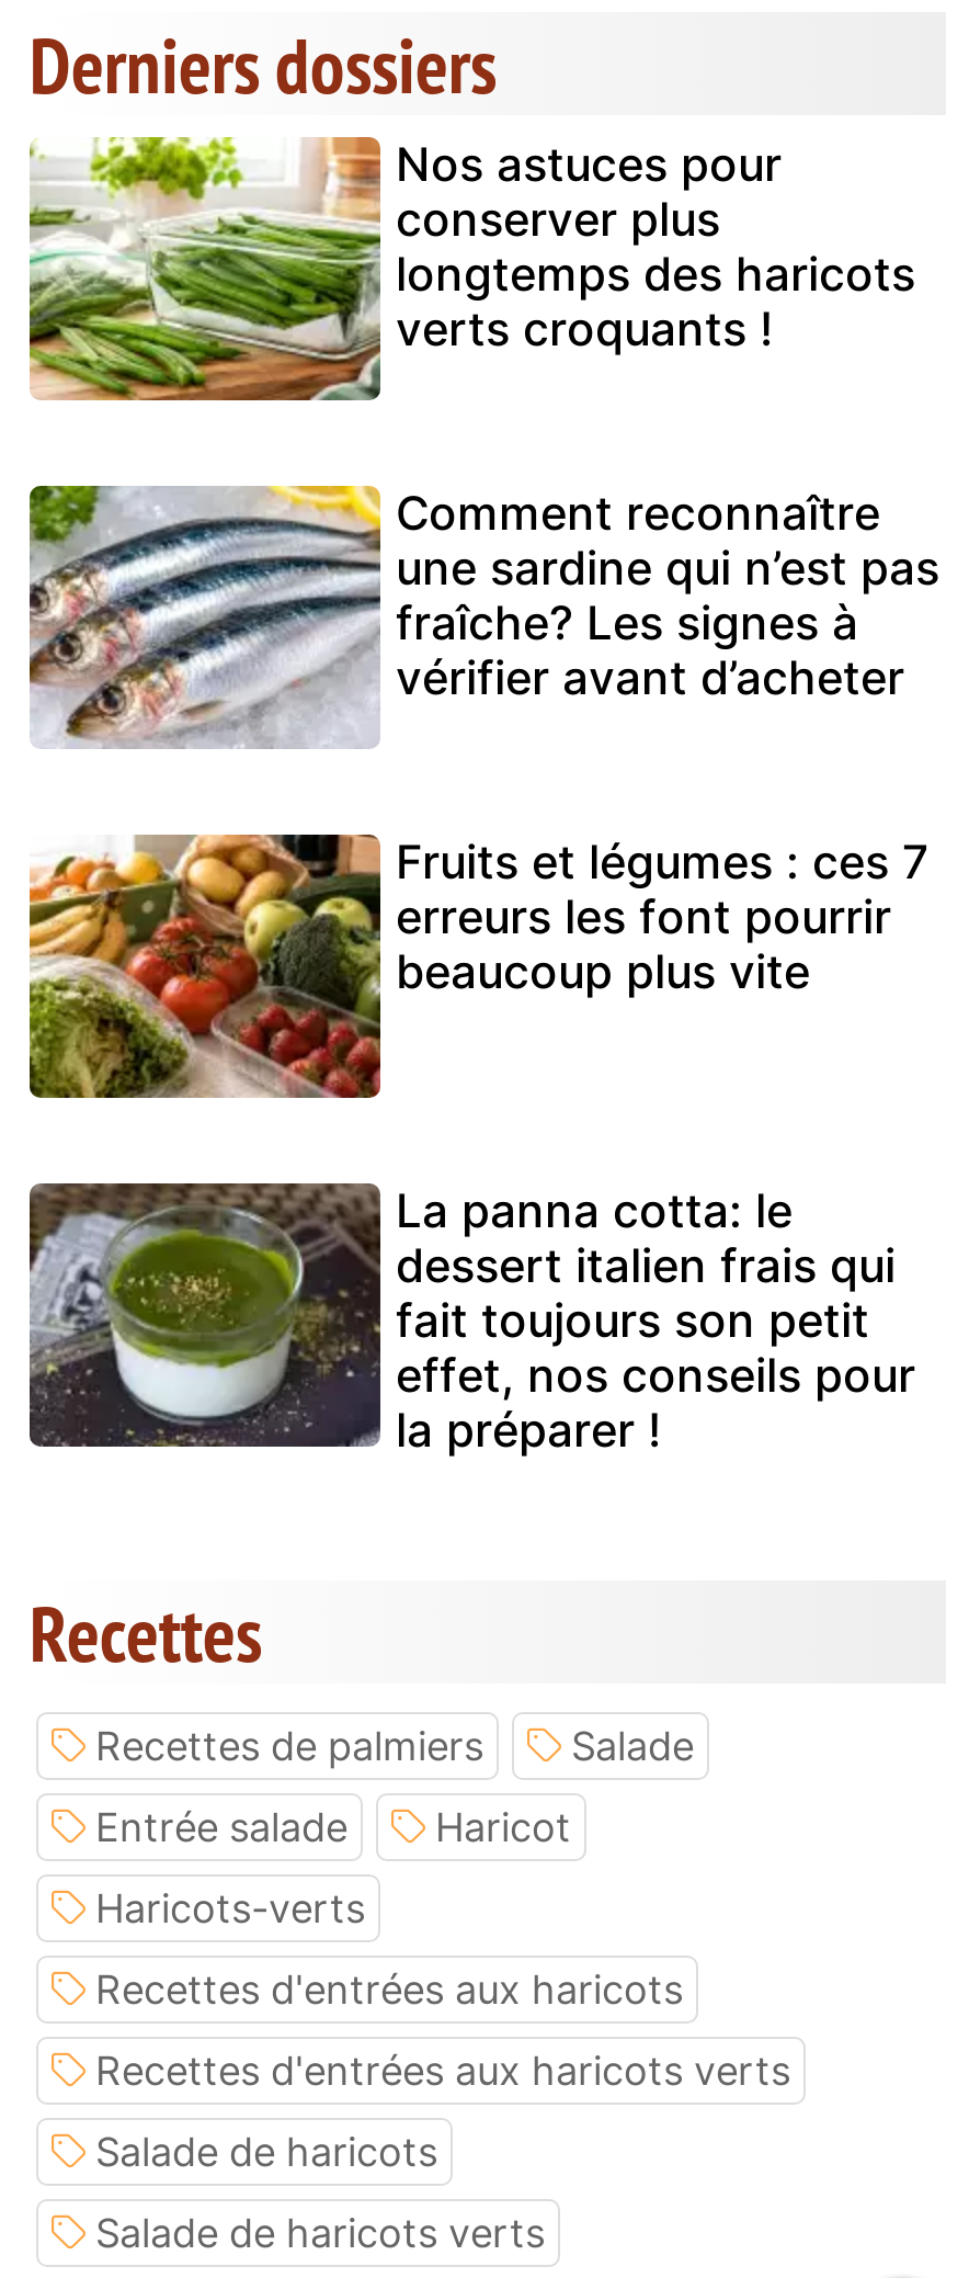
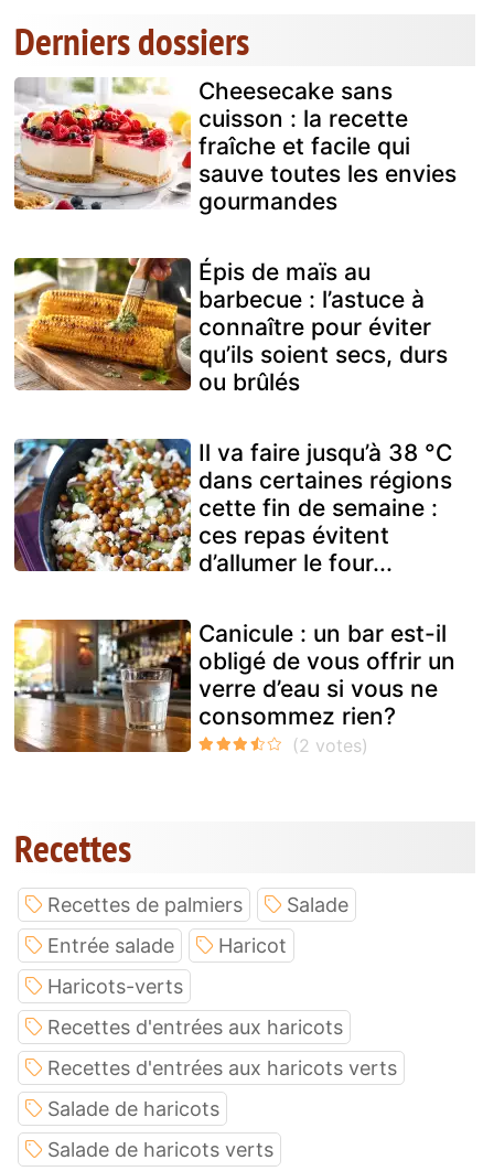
- [image]
- Nos astuces pour
- conserver plus
- longtemps des haricots
- verts croquants !
+ [image]
+ Cheesecake sans
+ cuisson : la recette
+ fraîche et facile qui
+ sauve toutes les envies
+ gourmandes

- [image]
- Comment reconnaître
- une sardine qui n’est pas
- fraîche? Les signes à
- vérifier avant d’acheter
+ [image]
+ Épis de maïs au
+ barbecue : l’astuce à
+ connaître pour éviter
+ qu’ils soient secs, durs
+ ou brûlés

- [image]
- Fruits et légumes : ces 7
- erreurs les font pourrir
- beaucoup plus vite
+ [image]
+ Il va faire jusqu’à 38 °C
+ dans certaines régions
+ cette fin de semaine :
+ ces repas évitent
+ d’allumer le four...

- [image]
- La panna cotta: le
- dessert italien frais qui
- fait toujours son petit
- effet, nos conseils pour
- la préparer !
+ [image]
+ Canicule : un bar est-il
+ obligé de vous offrir un
+ verre d’eau si vous ne
+ consommez rien?
